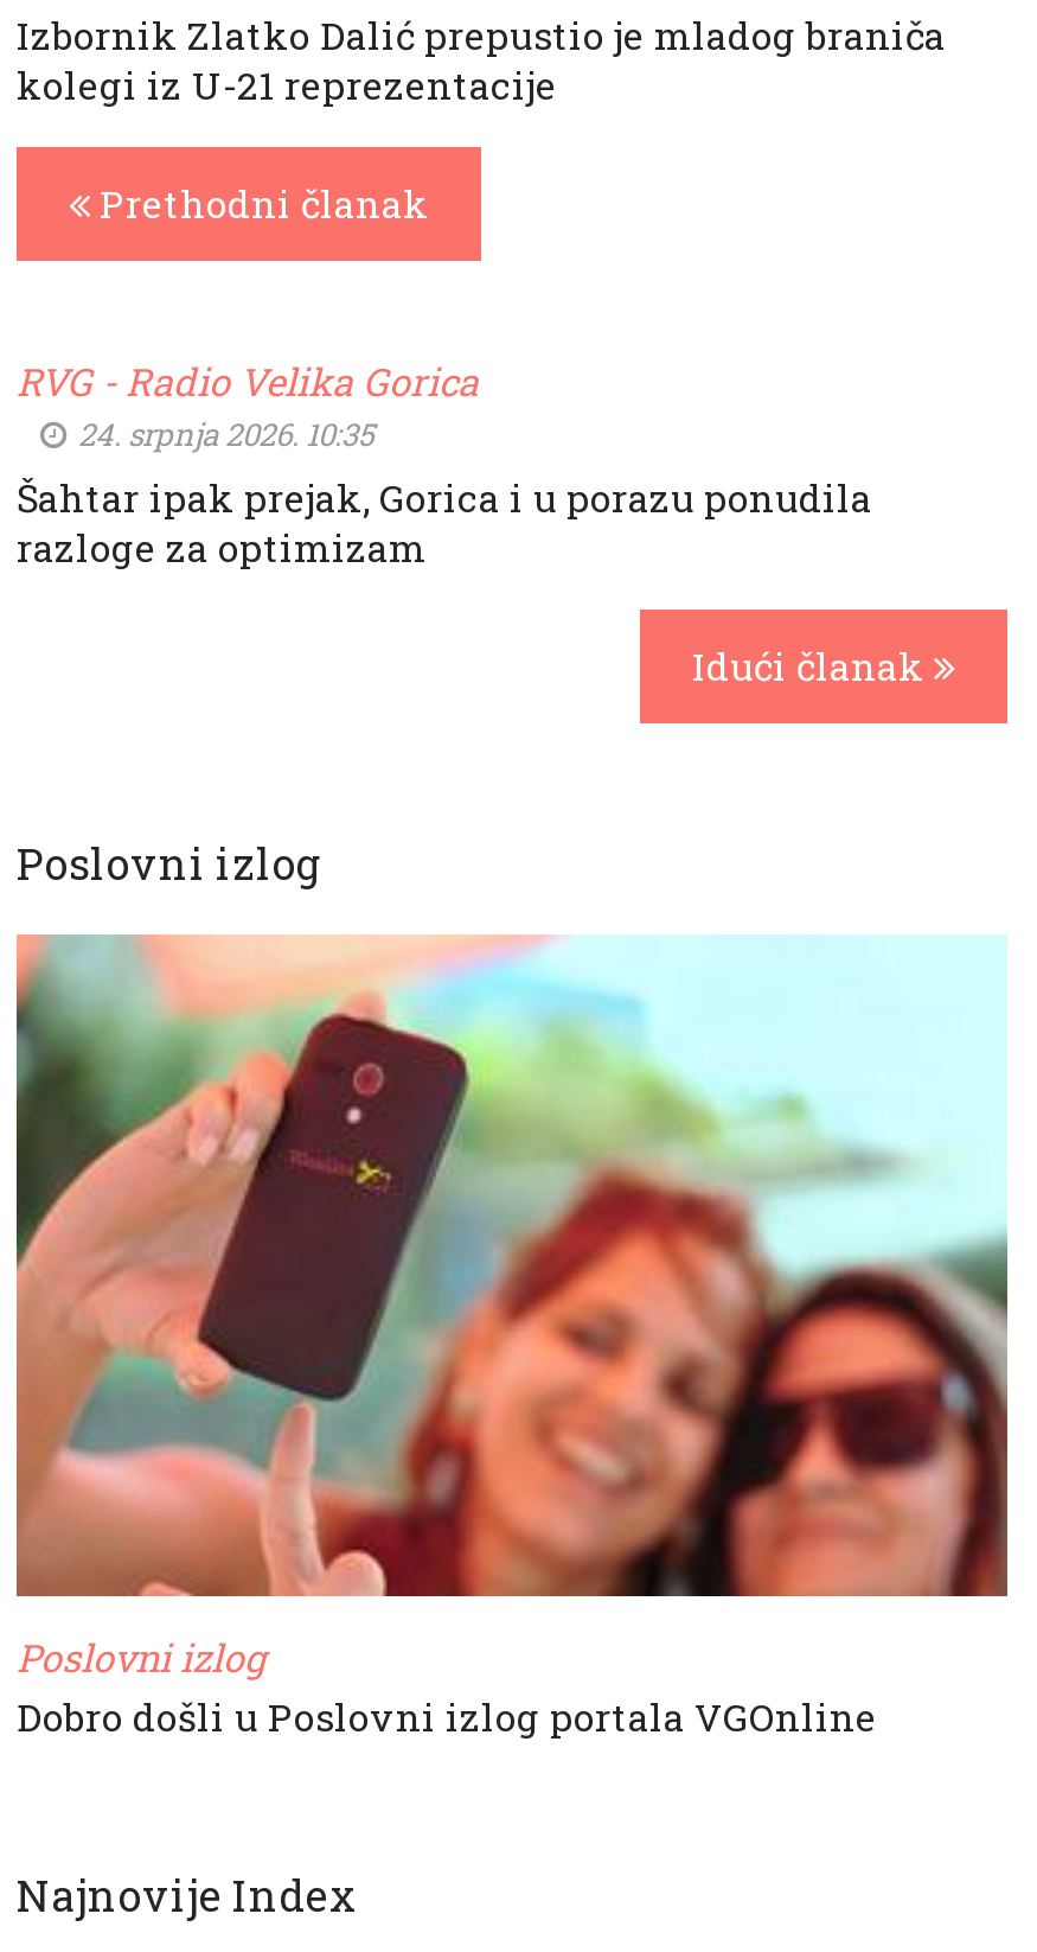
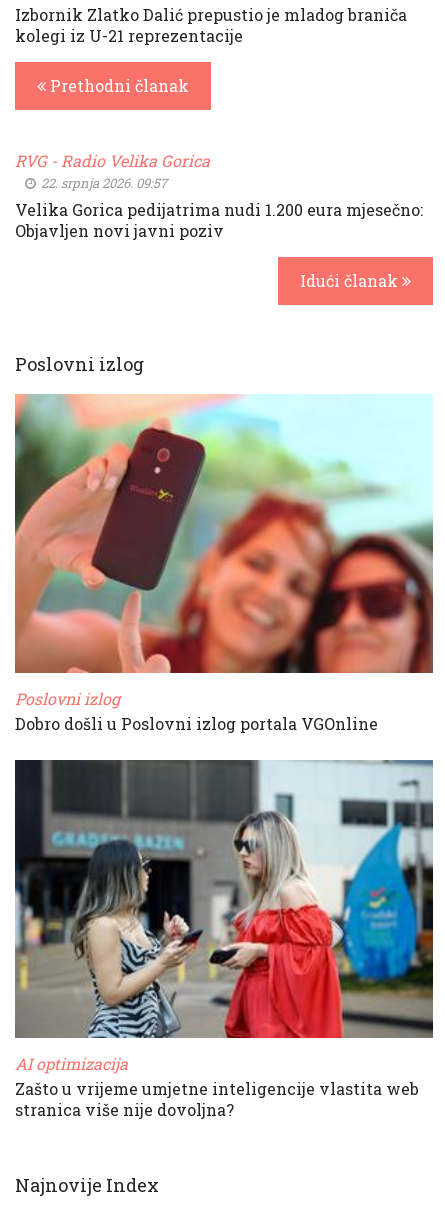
- 24. srpnja 2026. 10:35
- Šahtar ipak prejak, Gorica i u porazu ponudila
- razloge za optimizam
+ 22. srpnja 2026. 09:57
+ Velika Gorica pedijatrima nudi 1.200 eura mjesečno:
+ Objavljen novi javni poziv

+ [image]
+ AI optimizacija
+ Zašto u vrijeme umjetne inteligencije vlastita web
+ stranica više nije dovoljna?
